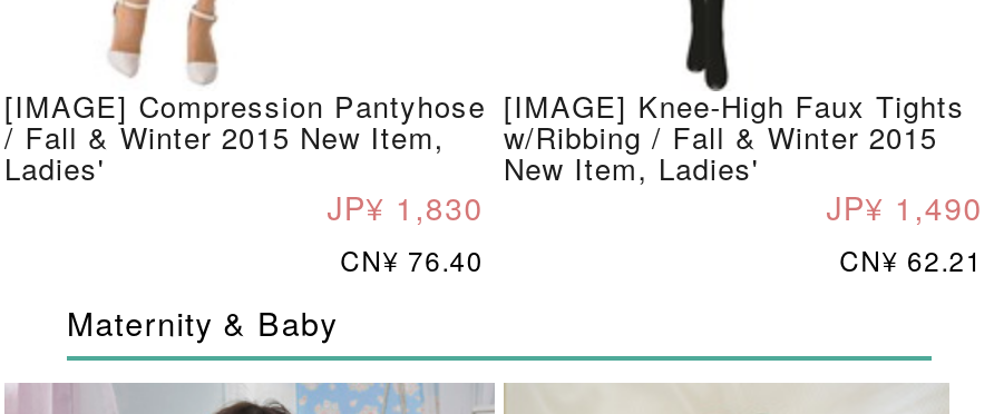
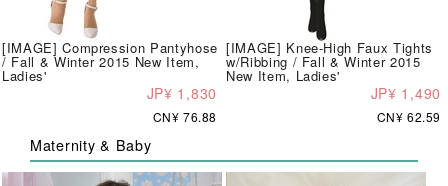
- CN¥ 76.40
+ CN¥ 76.88

- CN¥ 62.21
+ CN¥ 62.59
